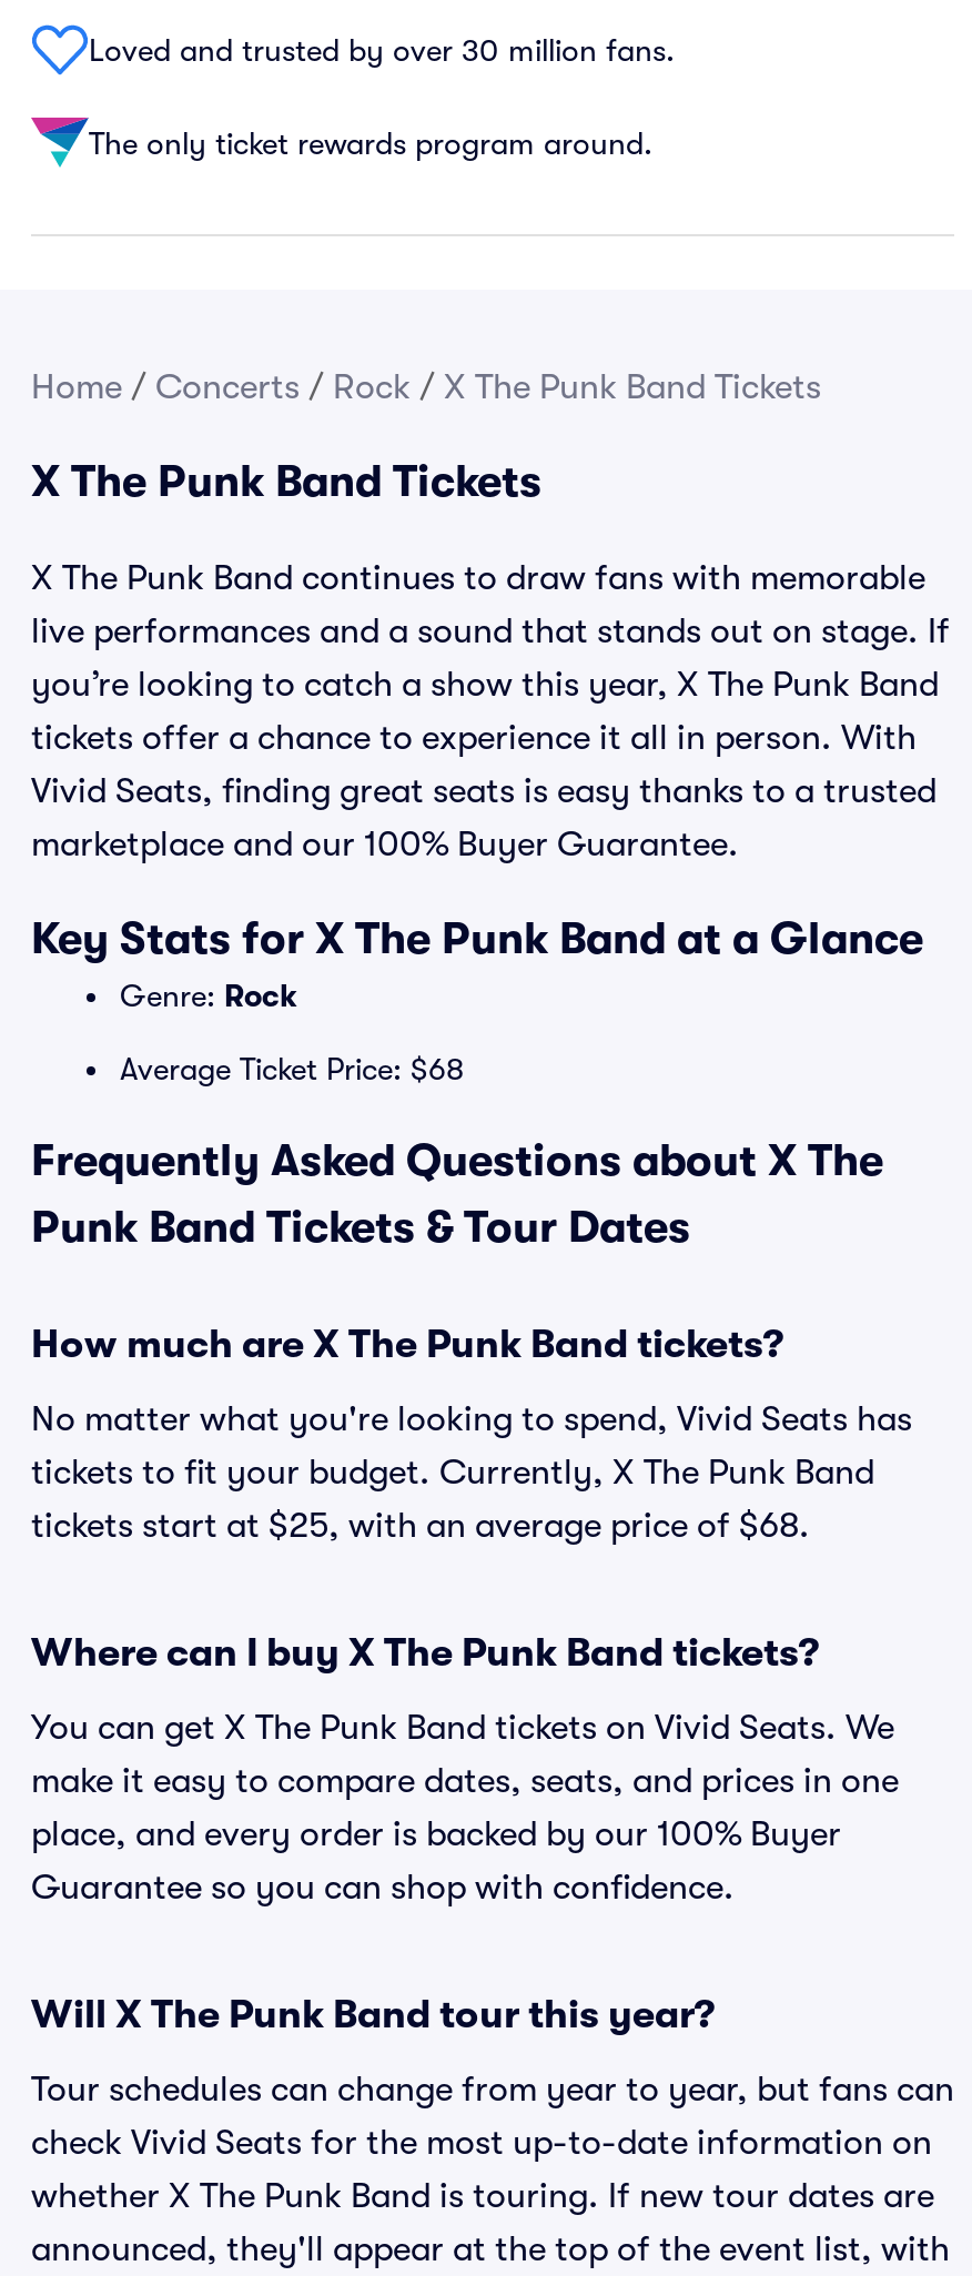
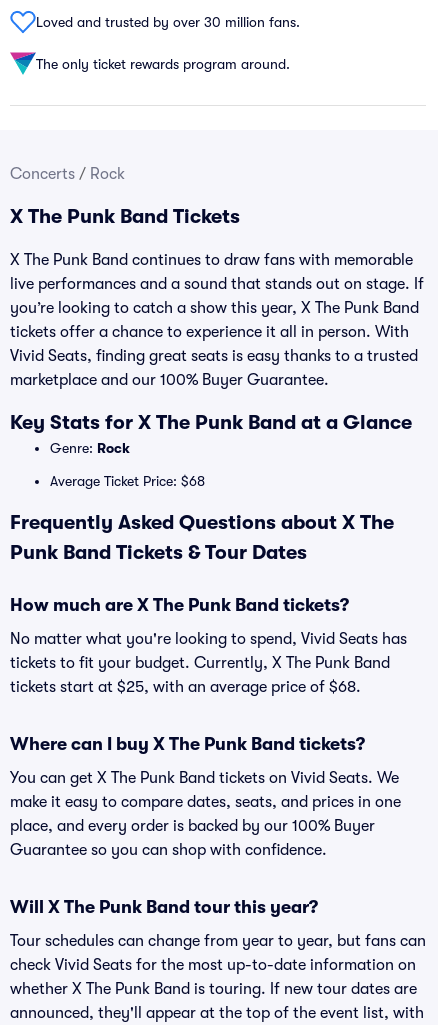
- Home / Concerts / Rock / X The Punk Band Tickets
+ Concerts / Rock
